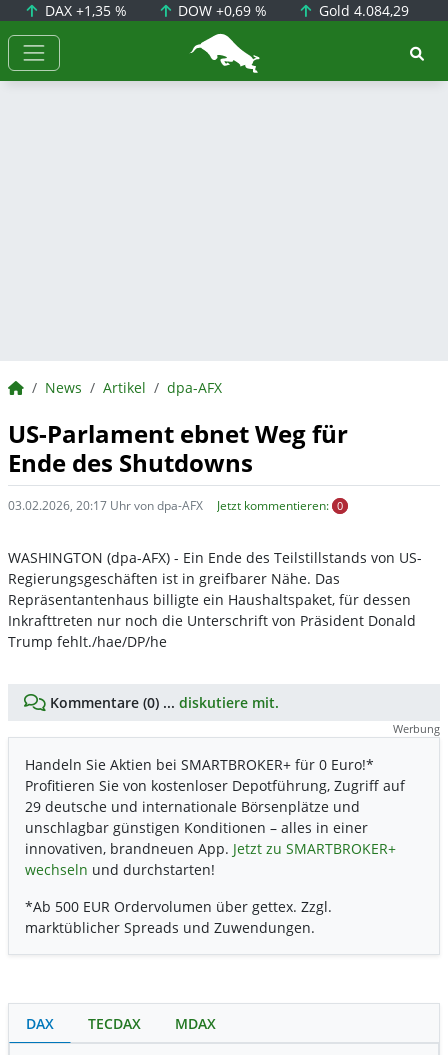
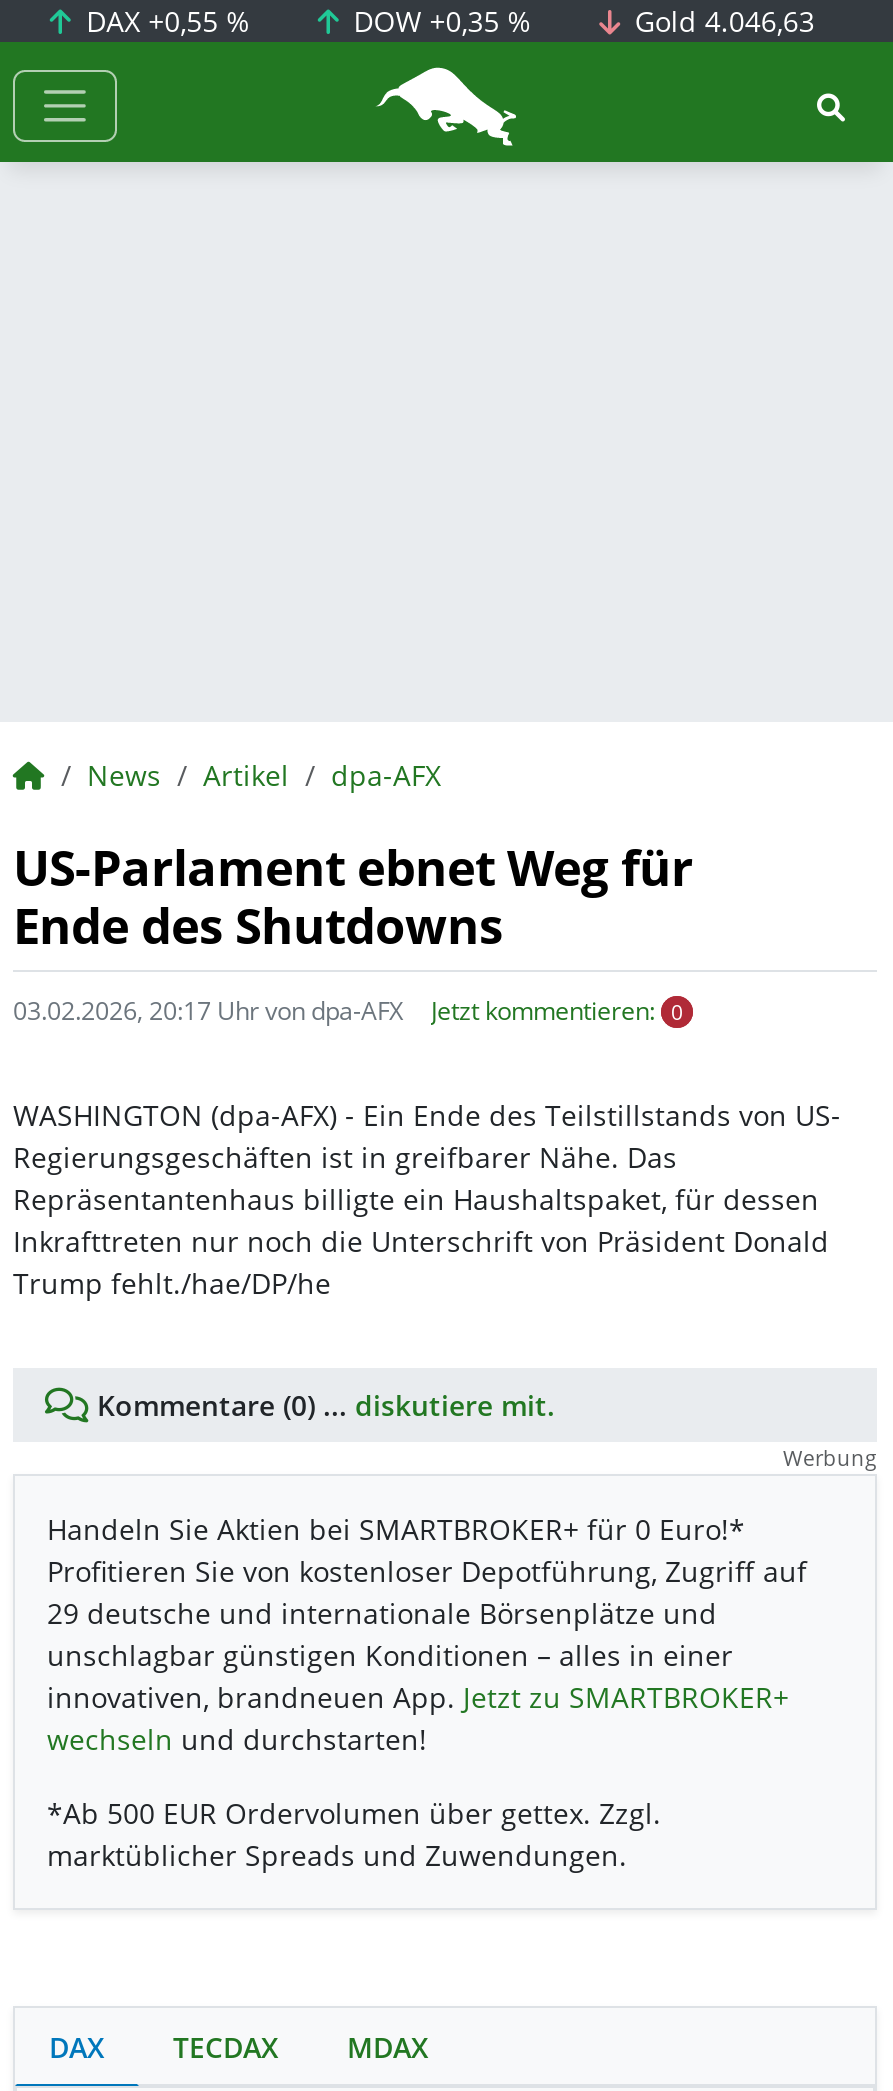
- DAX +1,35 %
+ DAX +0,55 %

- DOW +0,69 %
+ DOW +0,35 %

- Gold 4.084,29
+ Gold 4.046,63
